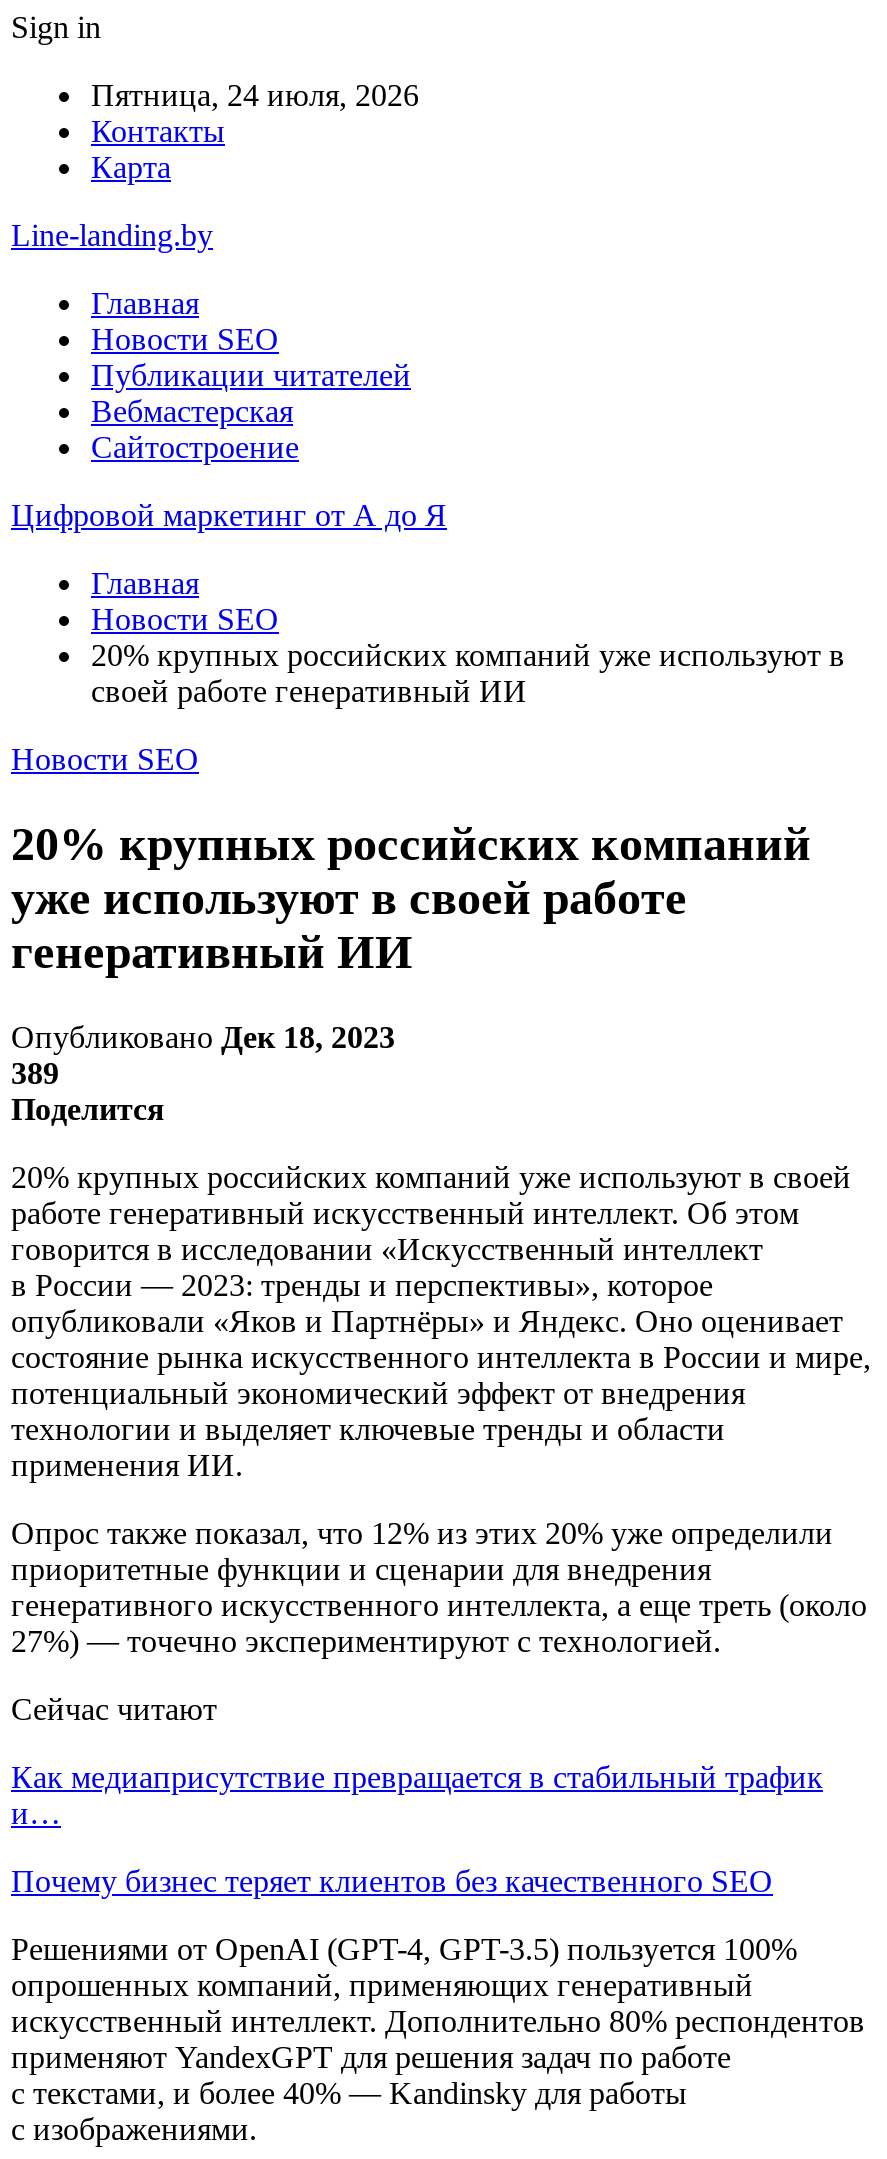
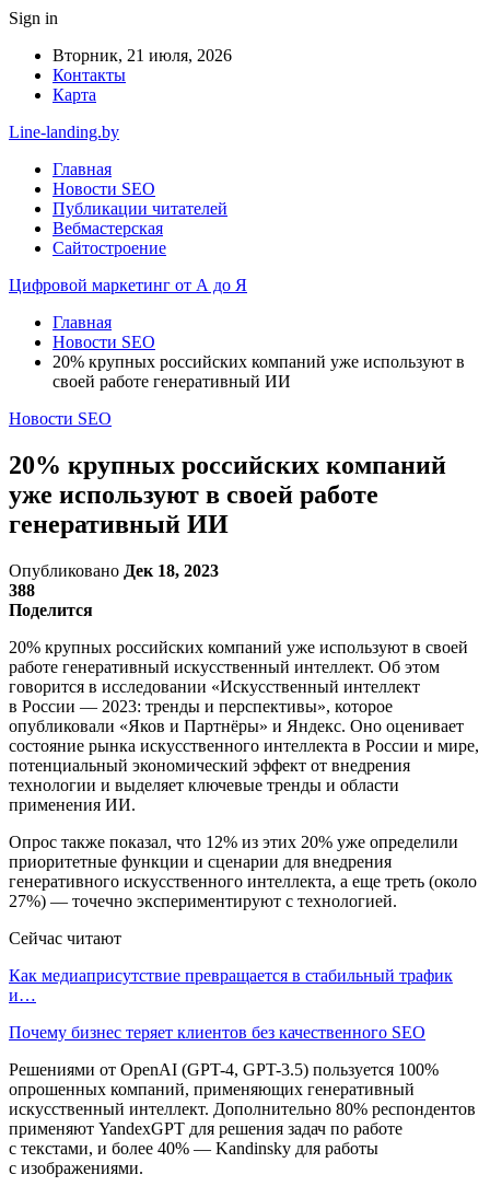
- Пятница, 24 июля, 2026
+ Вторник, 21 июля, 2026

- 389
+ 388
